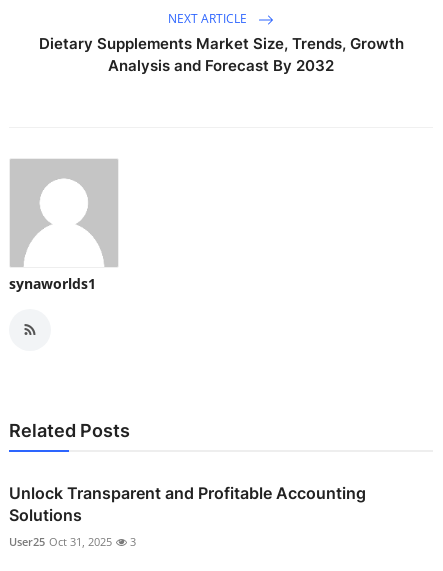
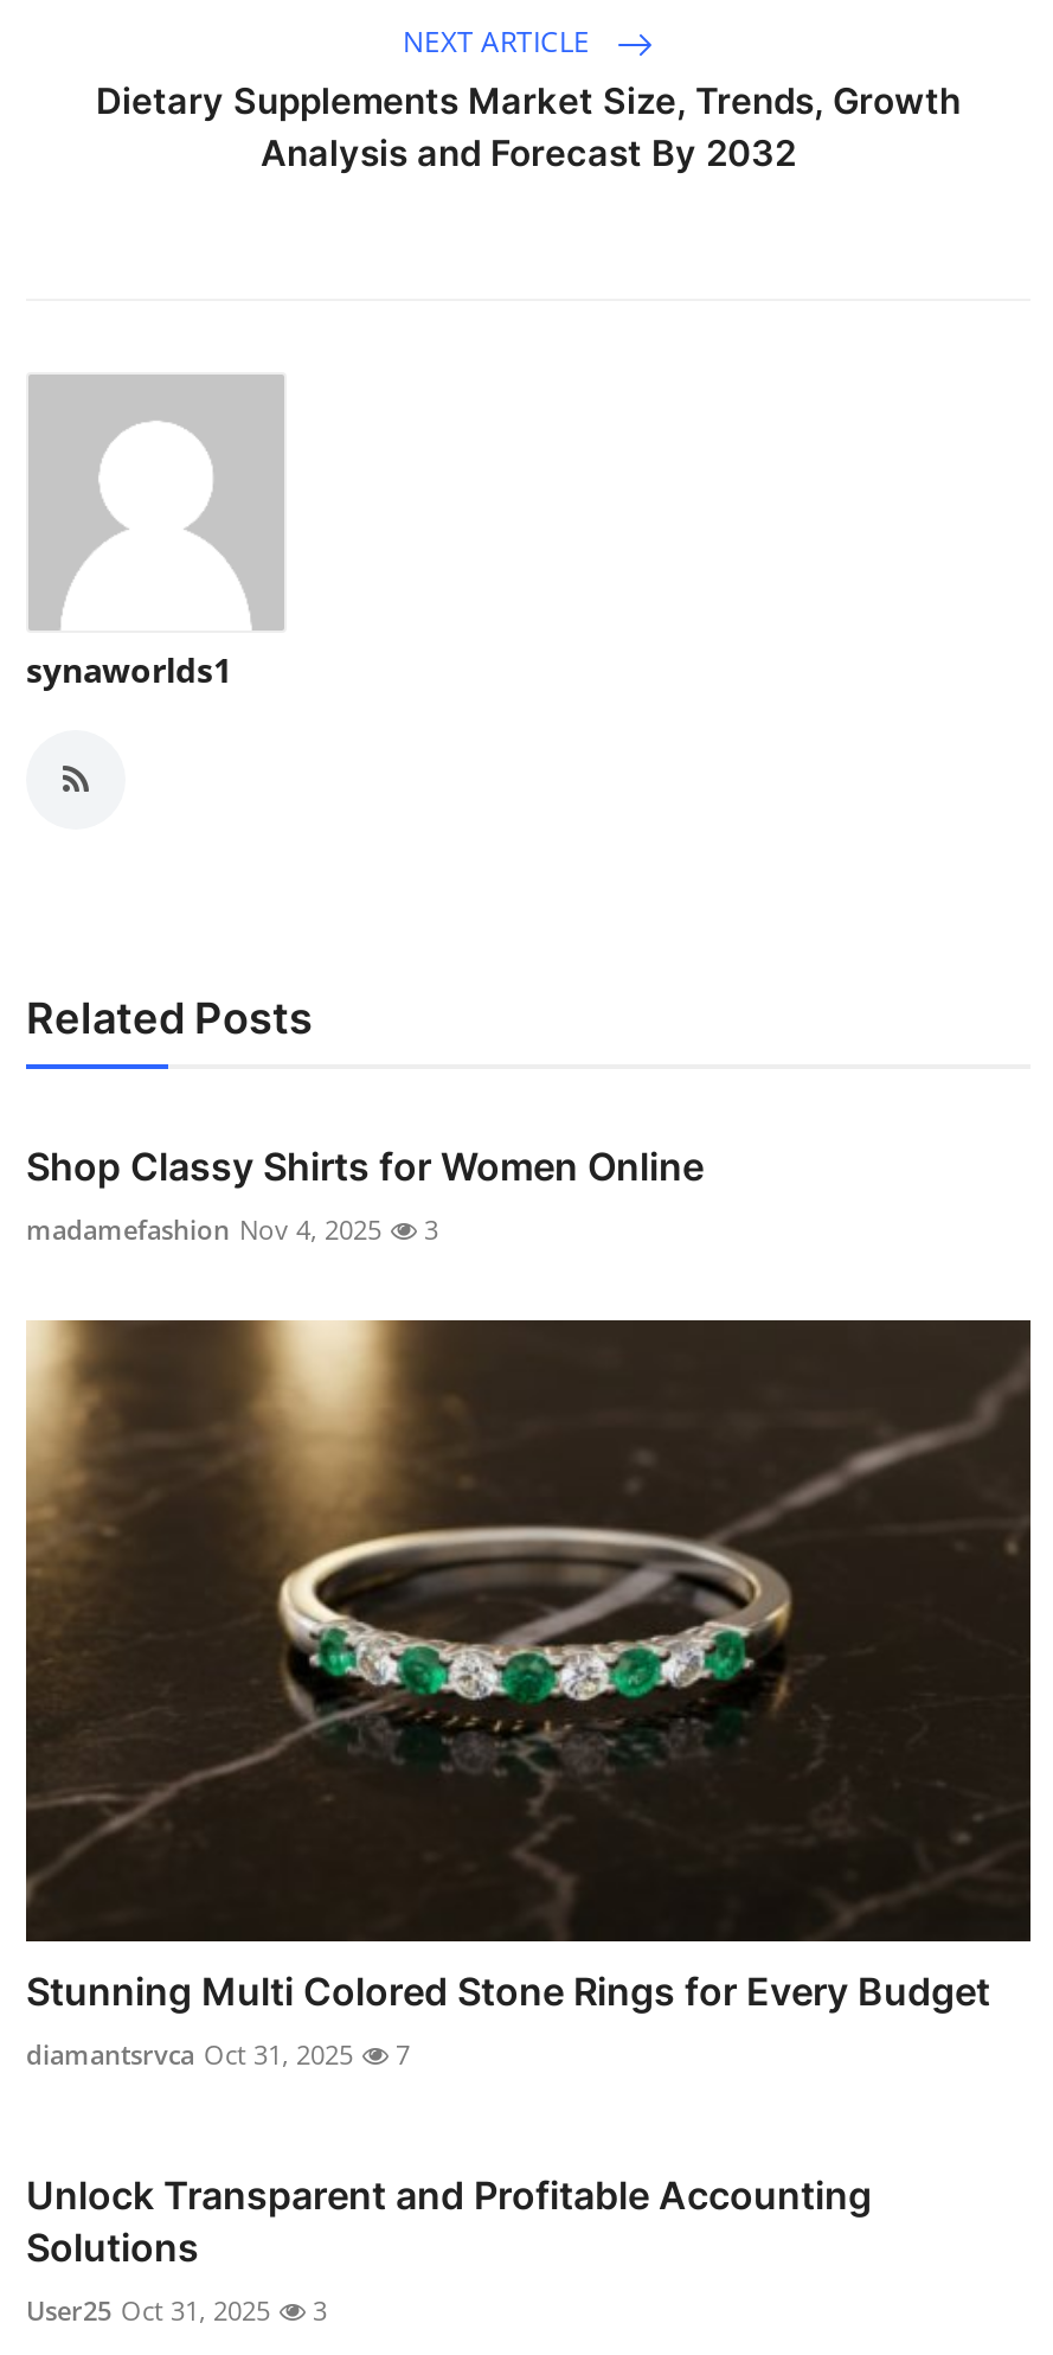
+ [image]
+ Stunning Multi Colored Stone Rings for Every Budget
+ diamantsrvca Oct 31, 2025
+ 7

+ Shop Classy Shirts for Women Online
+ madamefashion Nov 4, 2025
+ 3
